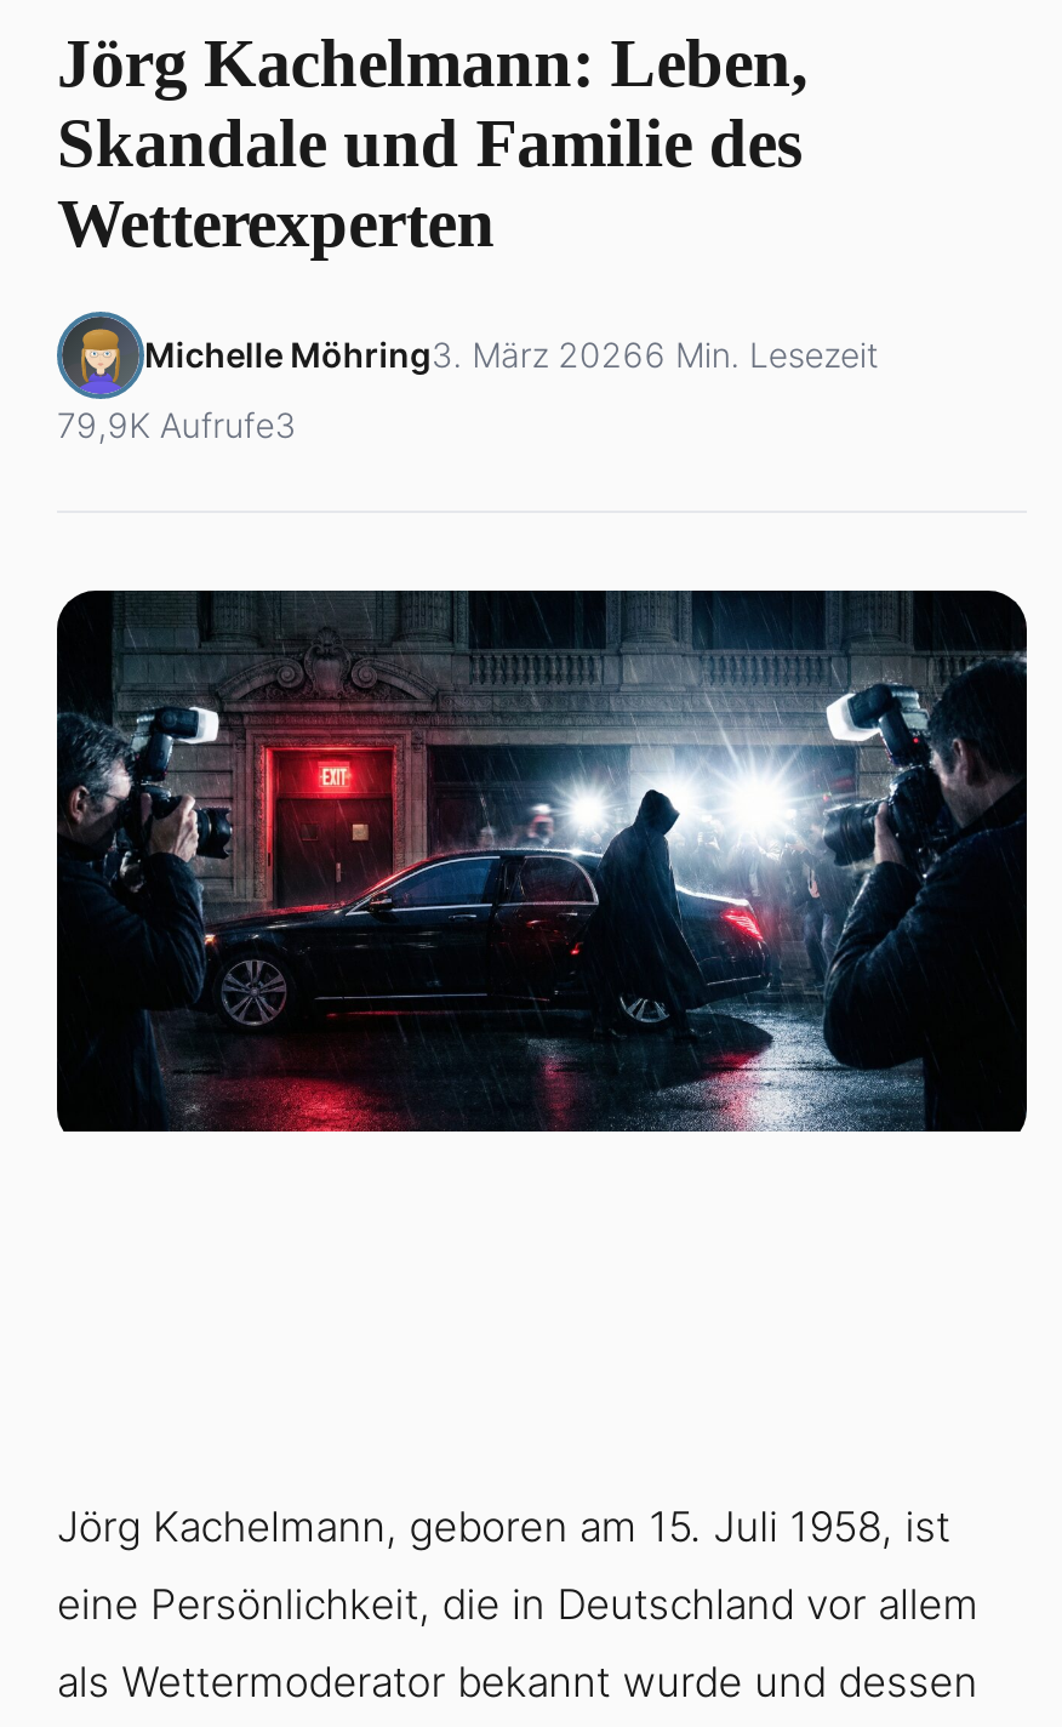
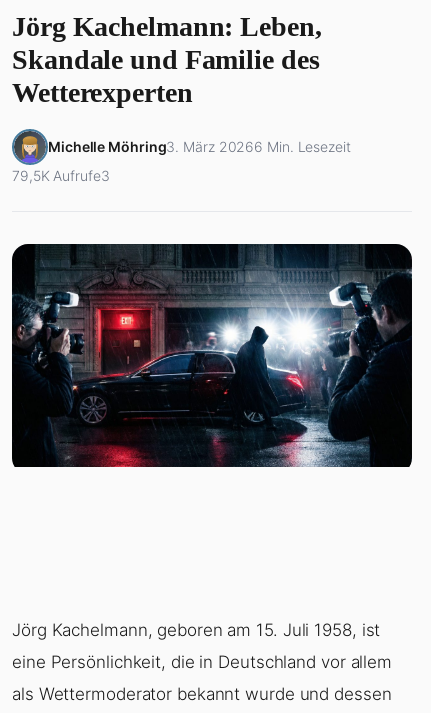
- 79,9K Aufrufe3
+ 79,5K Aufrufe3
